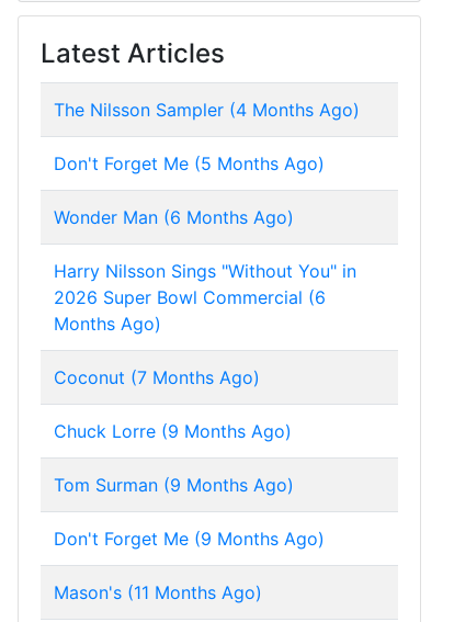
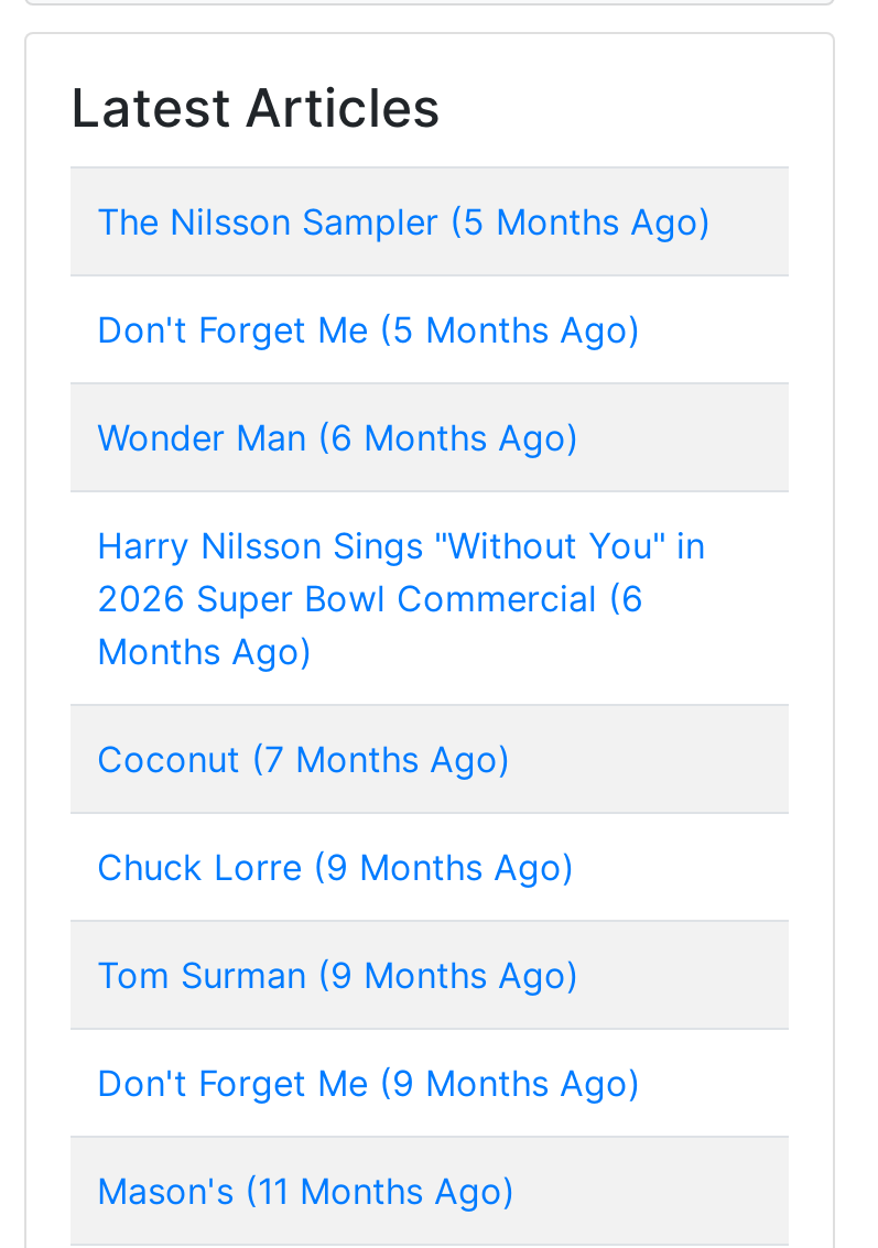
- The Nilsson Sampler (4 Months Ago)
+ The Nilsson Sampler (5 Months Ago)
